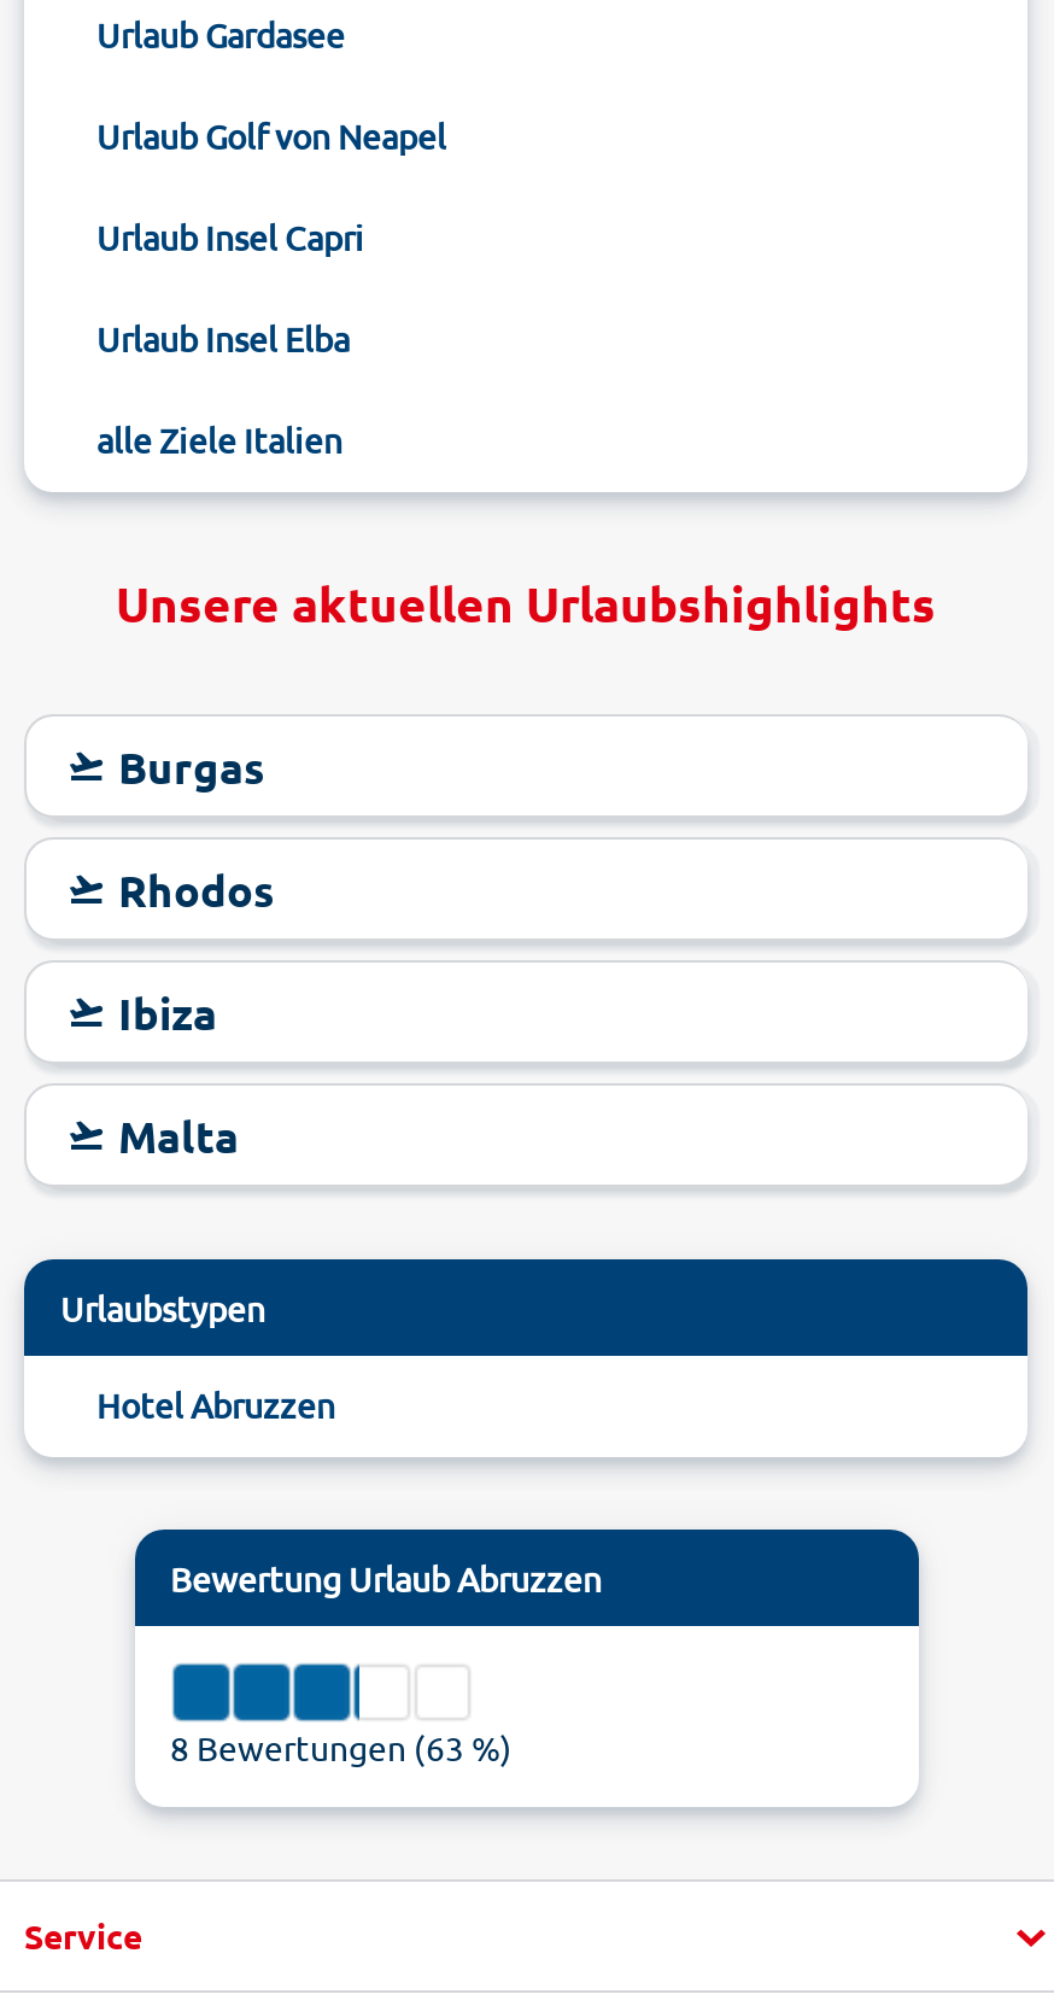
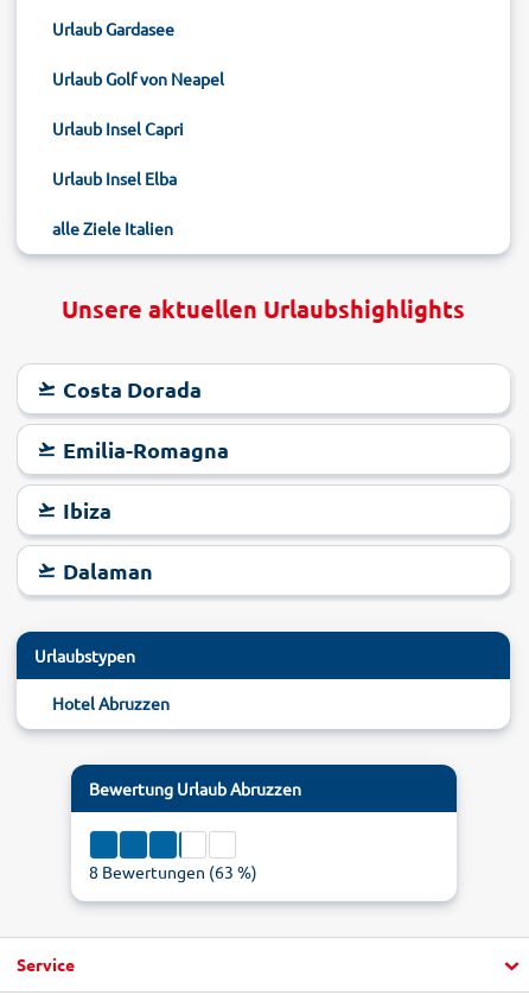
- Burgas
+ Costa Dorada

- Rhodos
+ Emilia-Romagna

- Malta
+ Dalaman
